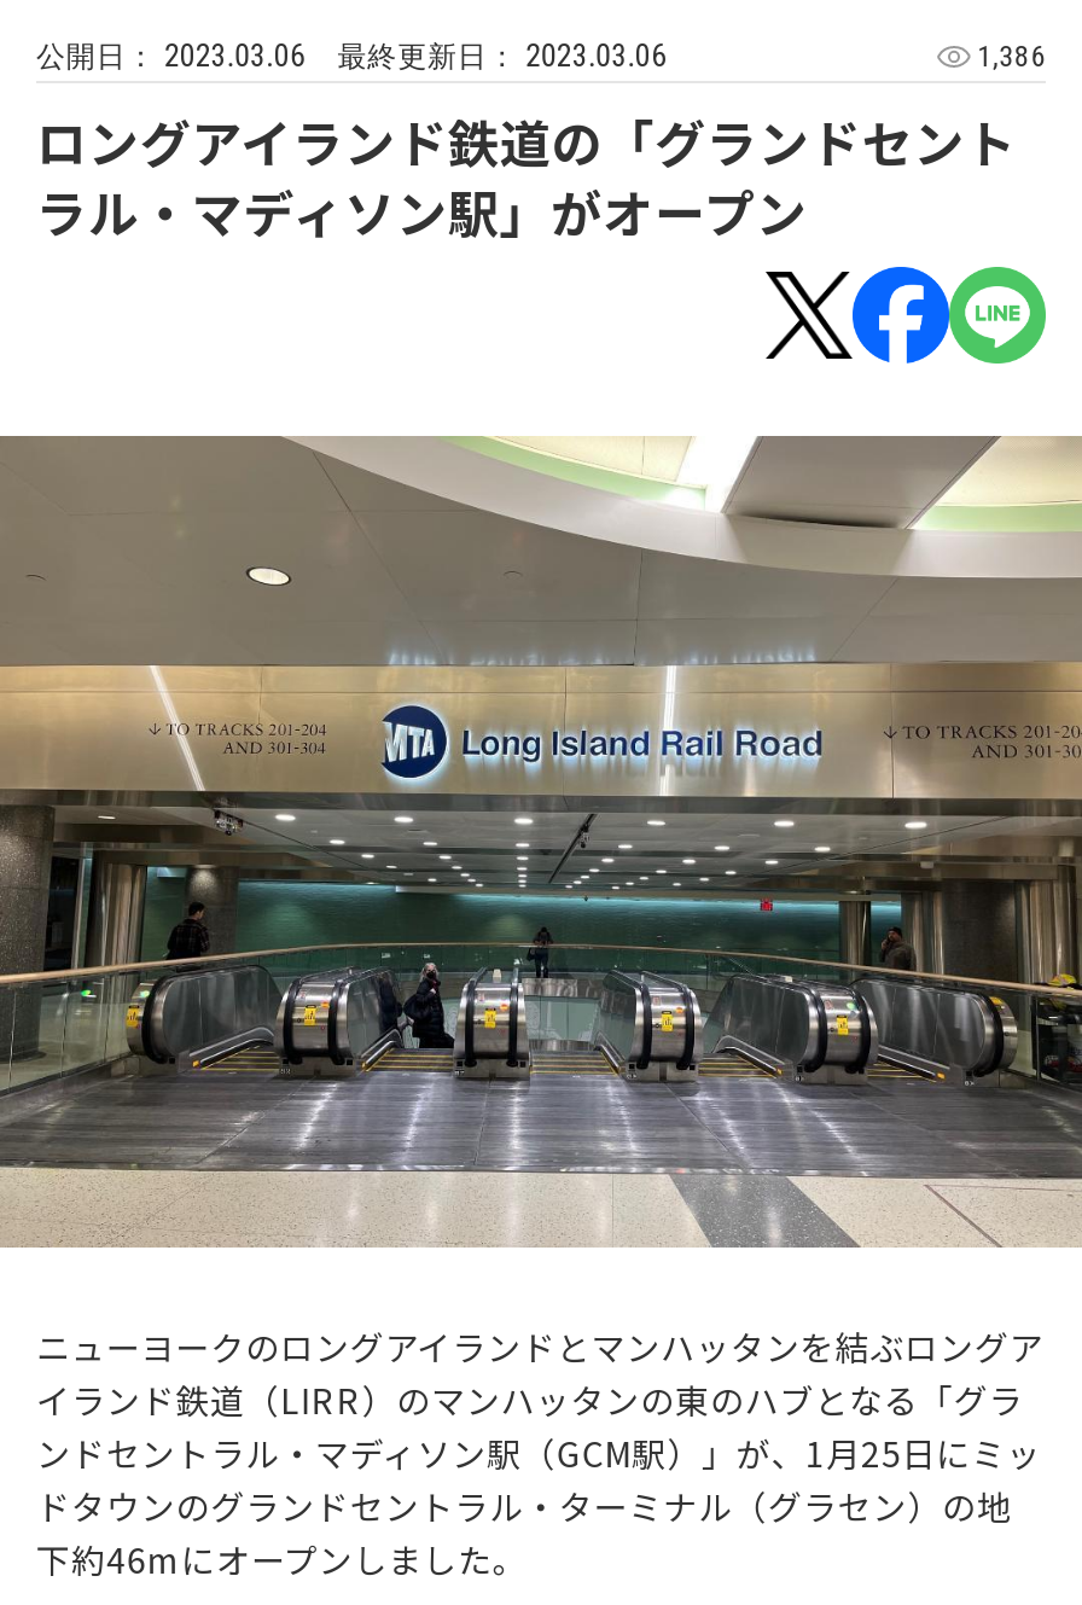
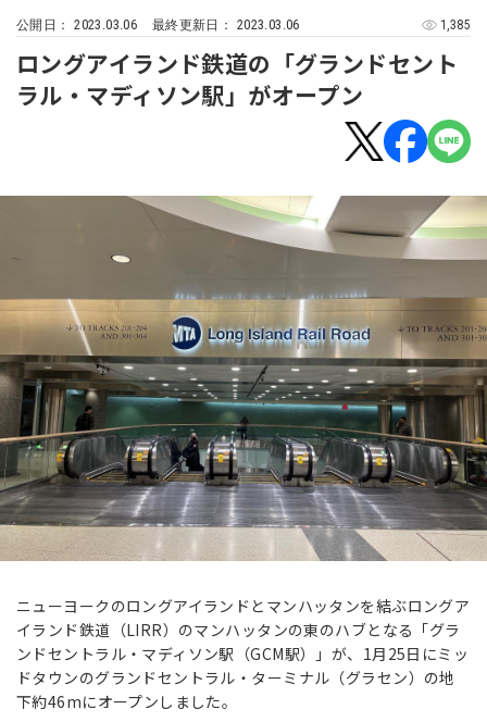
- 1,386
+ 1,385
